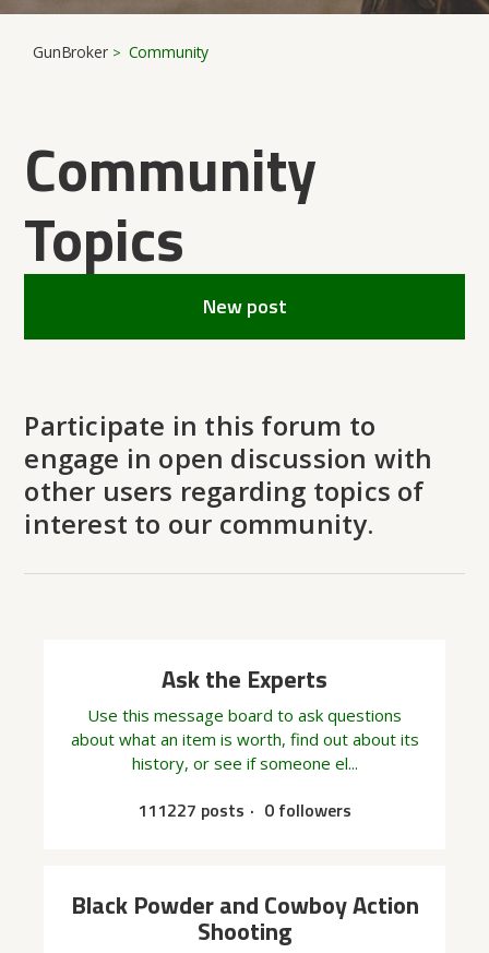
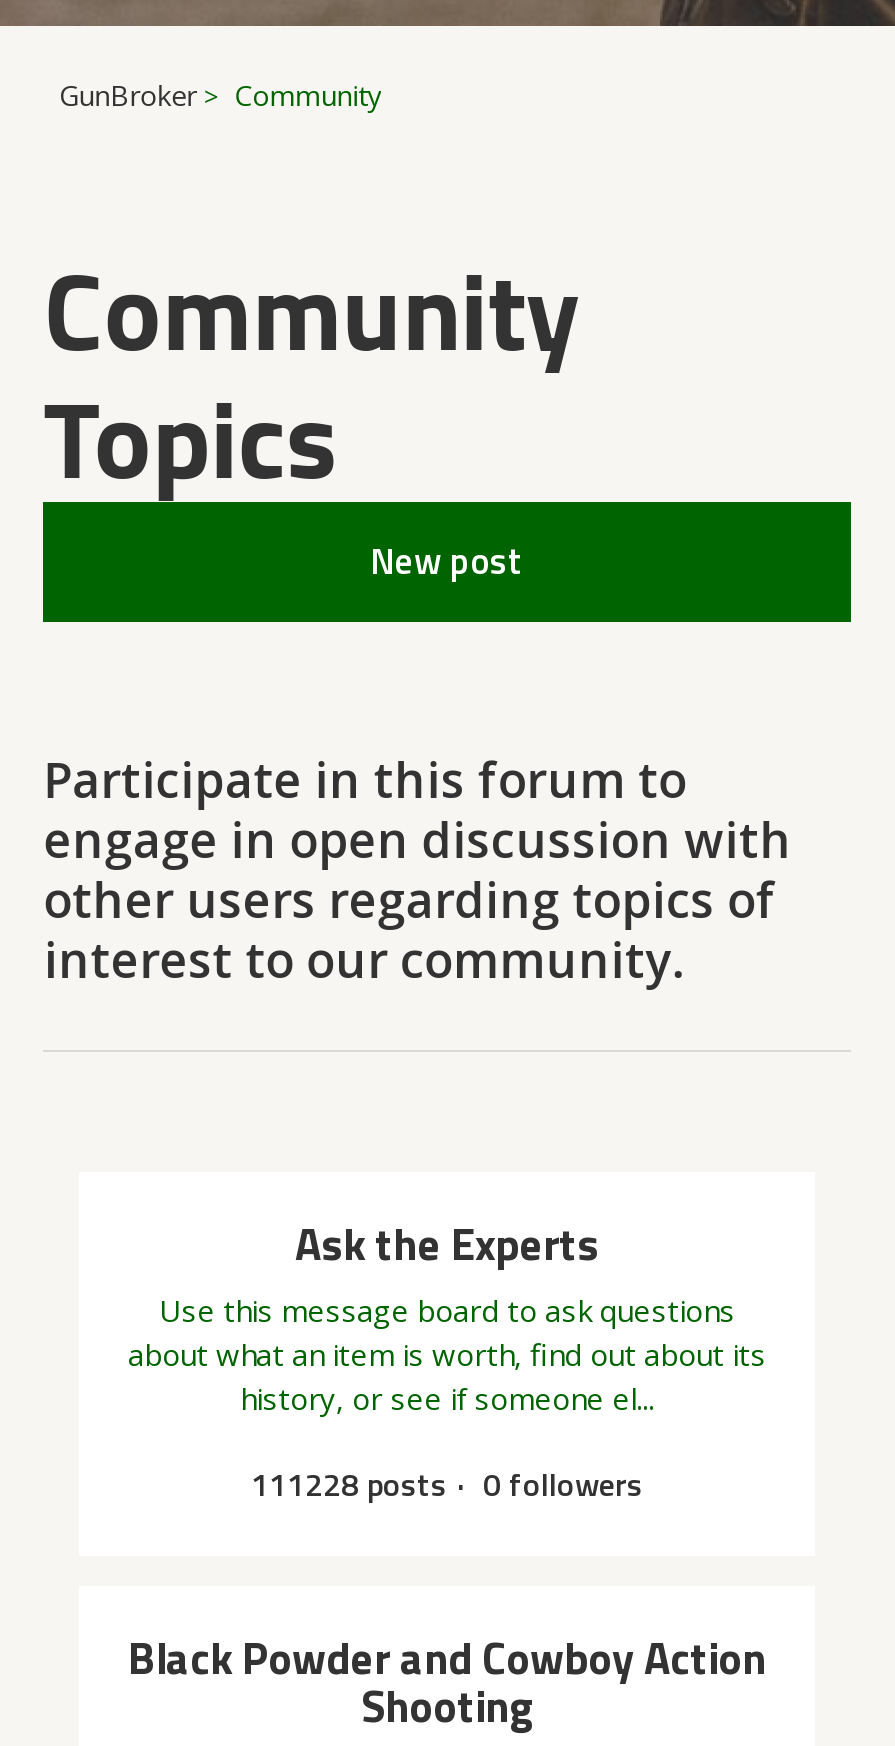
- 111227 posts 0 followers
+ 111228 posts 0 followers
